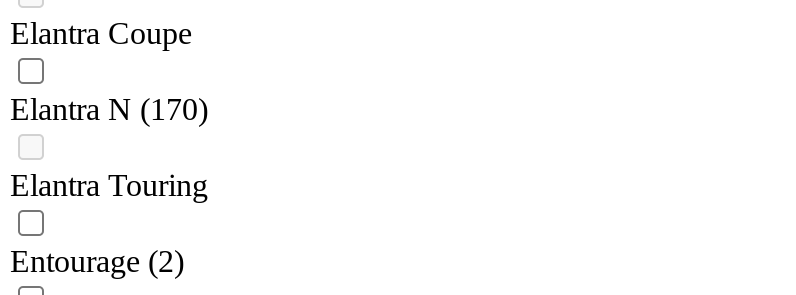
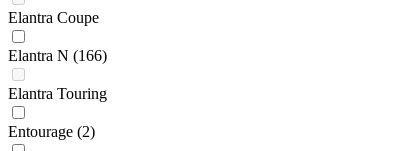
- Elantra N (170)
+ Elantra N (166)
